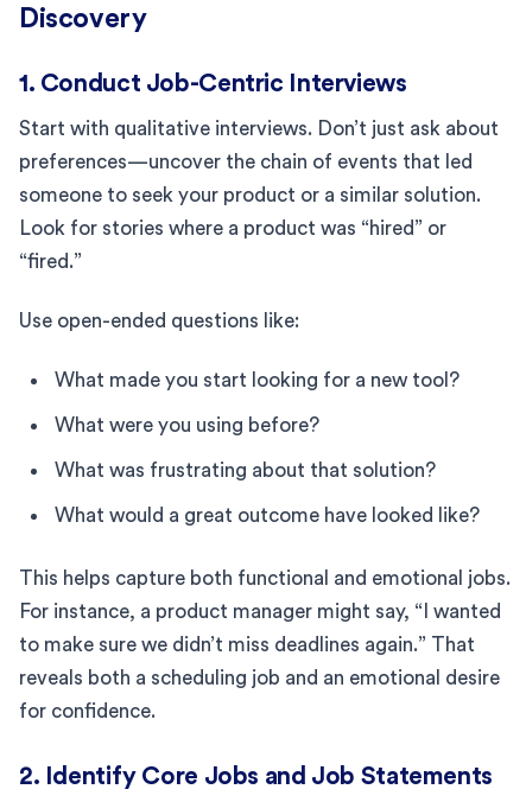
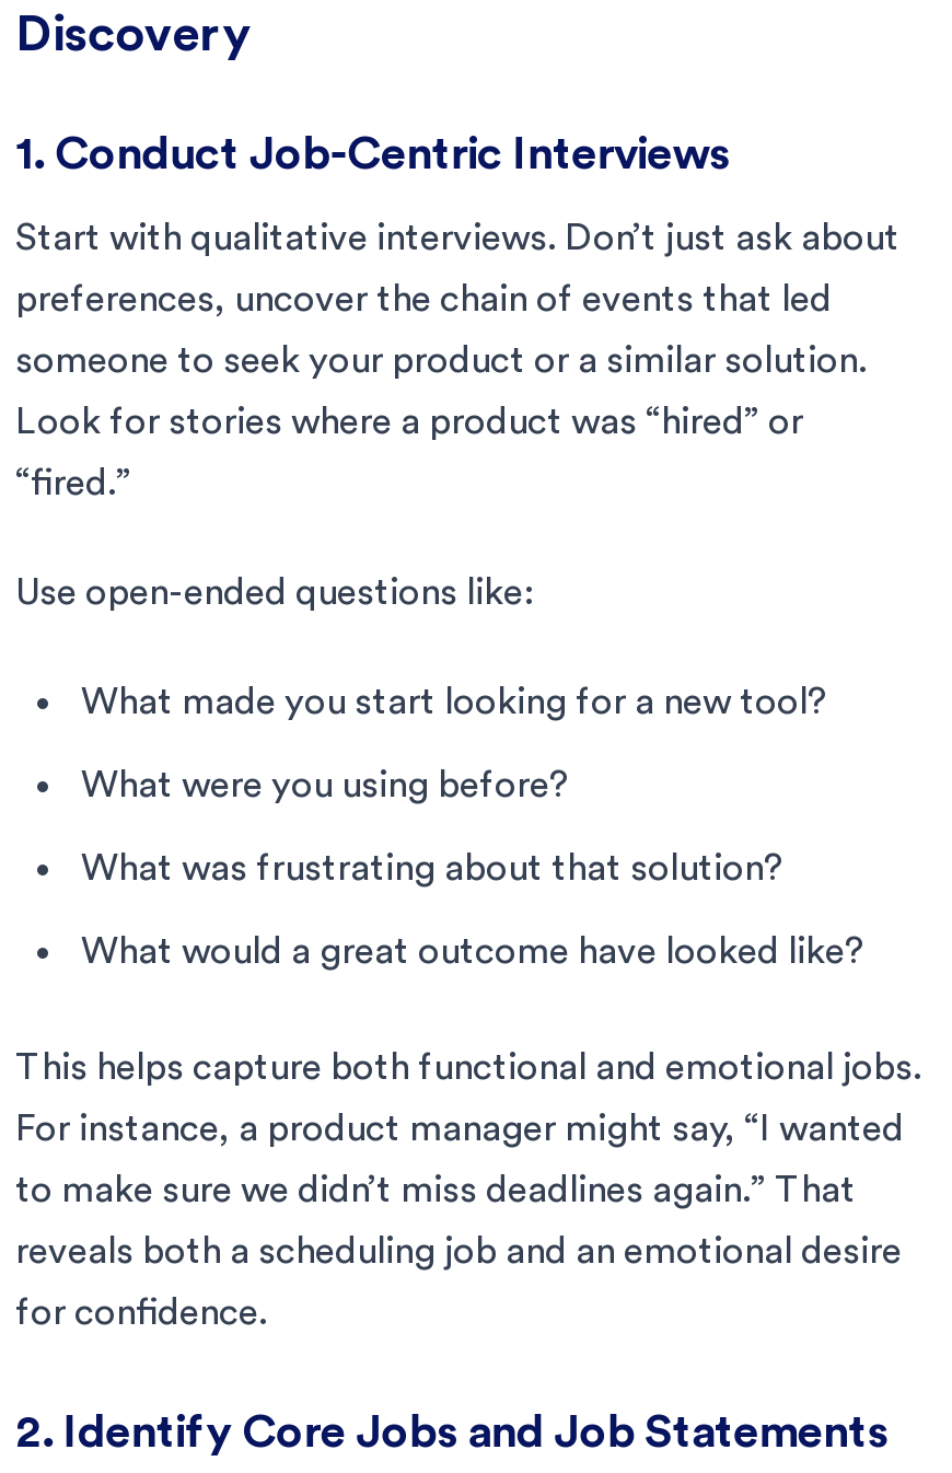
- preferences—uncover the chain of events that led
+ preferences, uncover the chain of events that led
